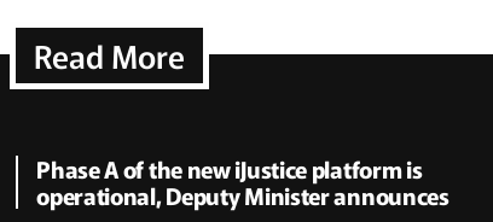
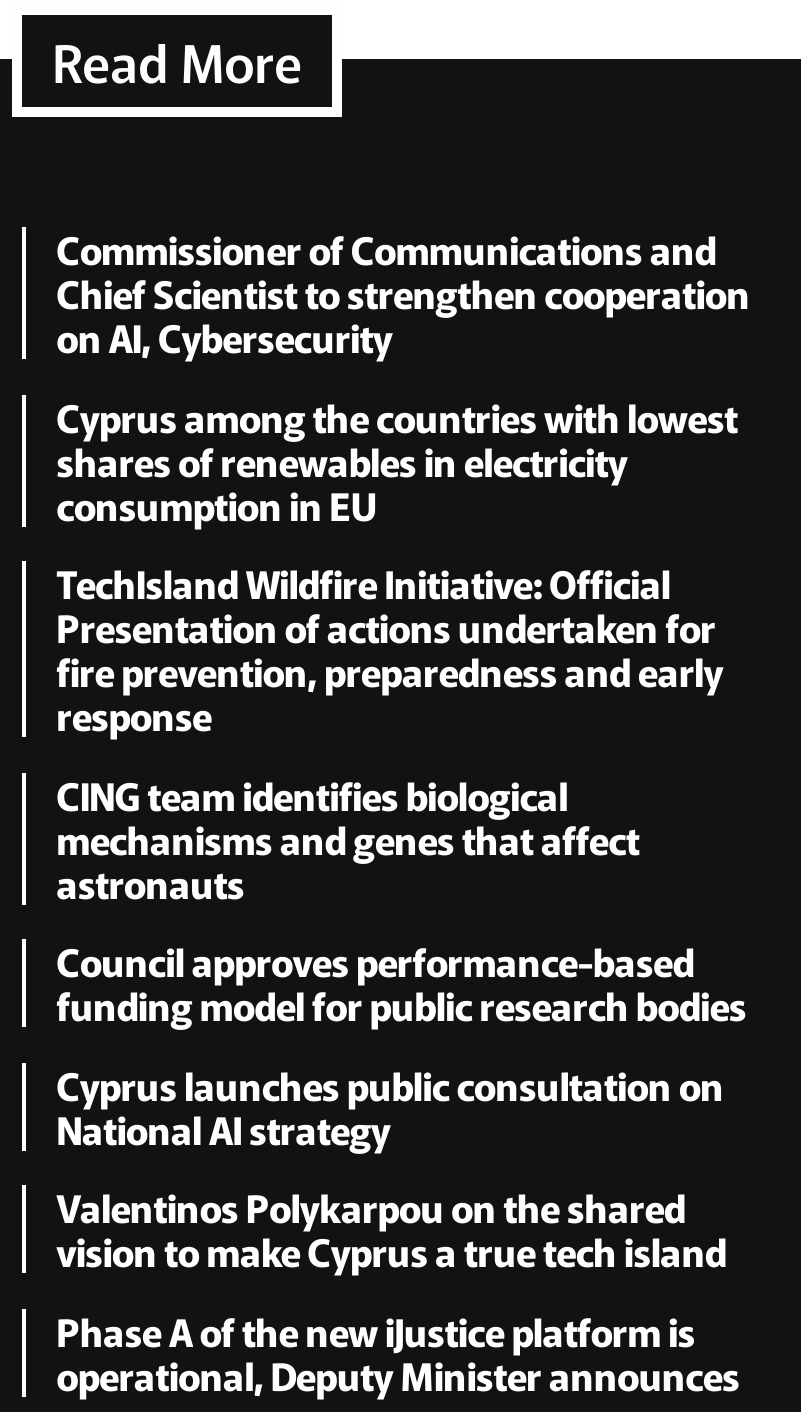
+ Commissioner of Communications and
+ Chief Scientist to strengthen cooperation
+ on AI, Cybersecurity
+ Cyprus among the countries with lowest
+ shares of renewables in electricity
+ consumption in EU
+ TechIsland Wildfire Initiative: Official
+ Presentation of actions undertaken for
+ fire prevention, preparedness and early
+ response
+ CING team identifies biological
+ mechanisms and genes that affect
+ astronauts
+ Council approves performance-based
+ funding model for public research bodies
+ Cyprus launches public consultation on
+ National AI strategy
+ Valentinos Polykarpou on the shared
+ vision to make Cyprus a true tech island
